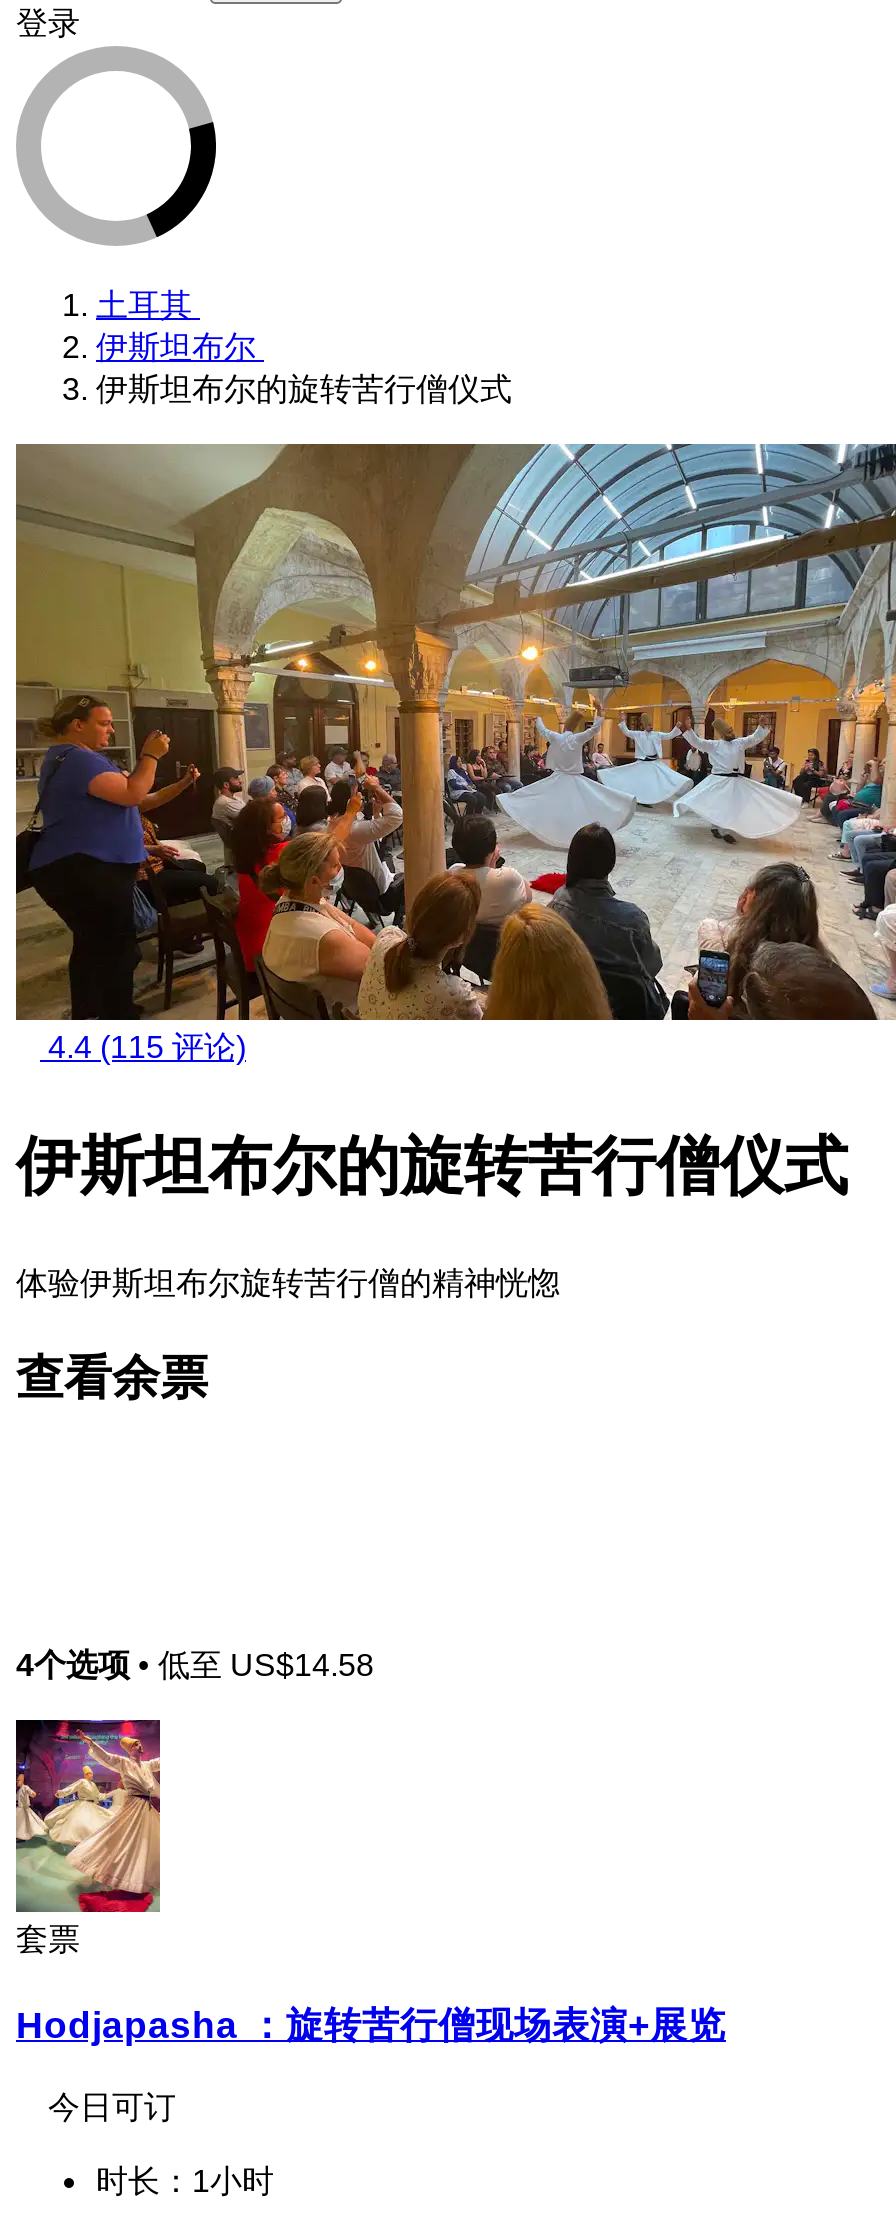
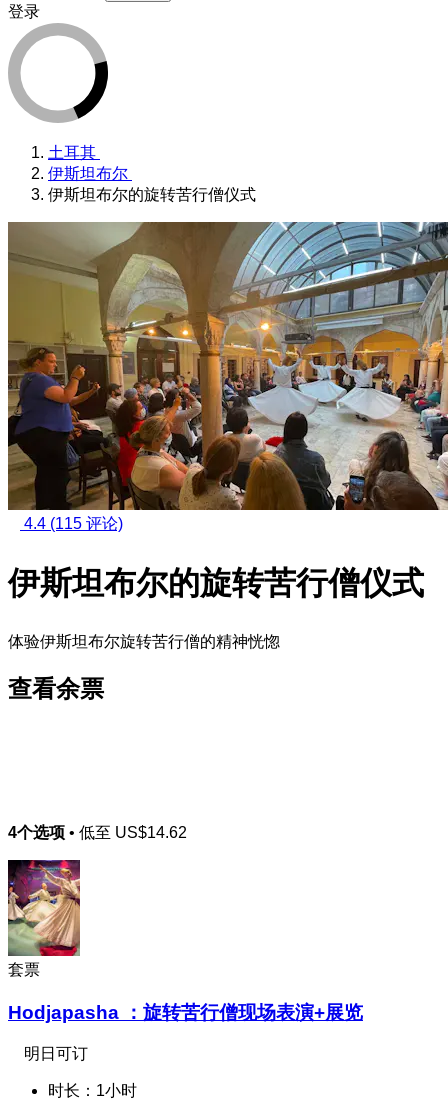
- 4个选项• 低至US$14.58
+ 4个选项• 低至US$14.62

- 今日可订
+ 明日可订
